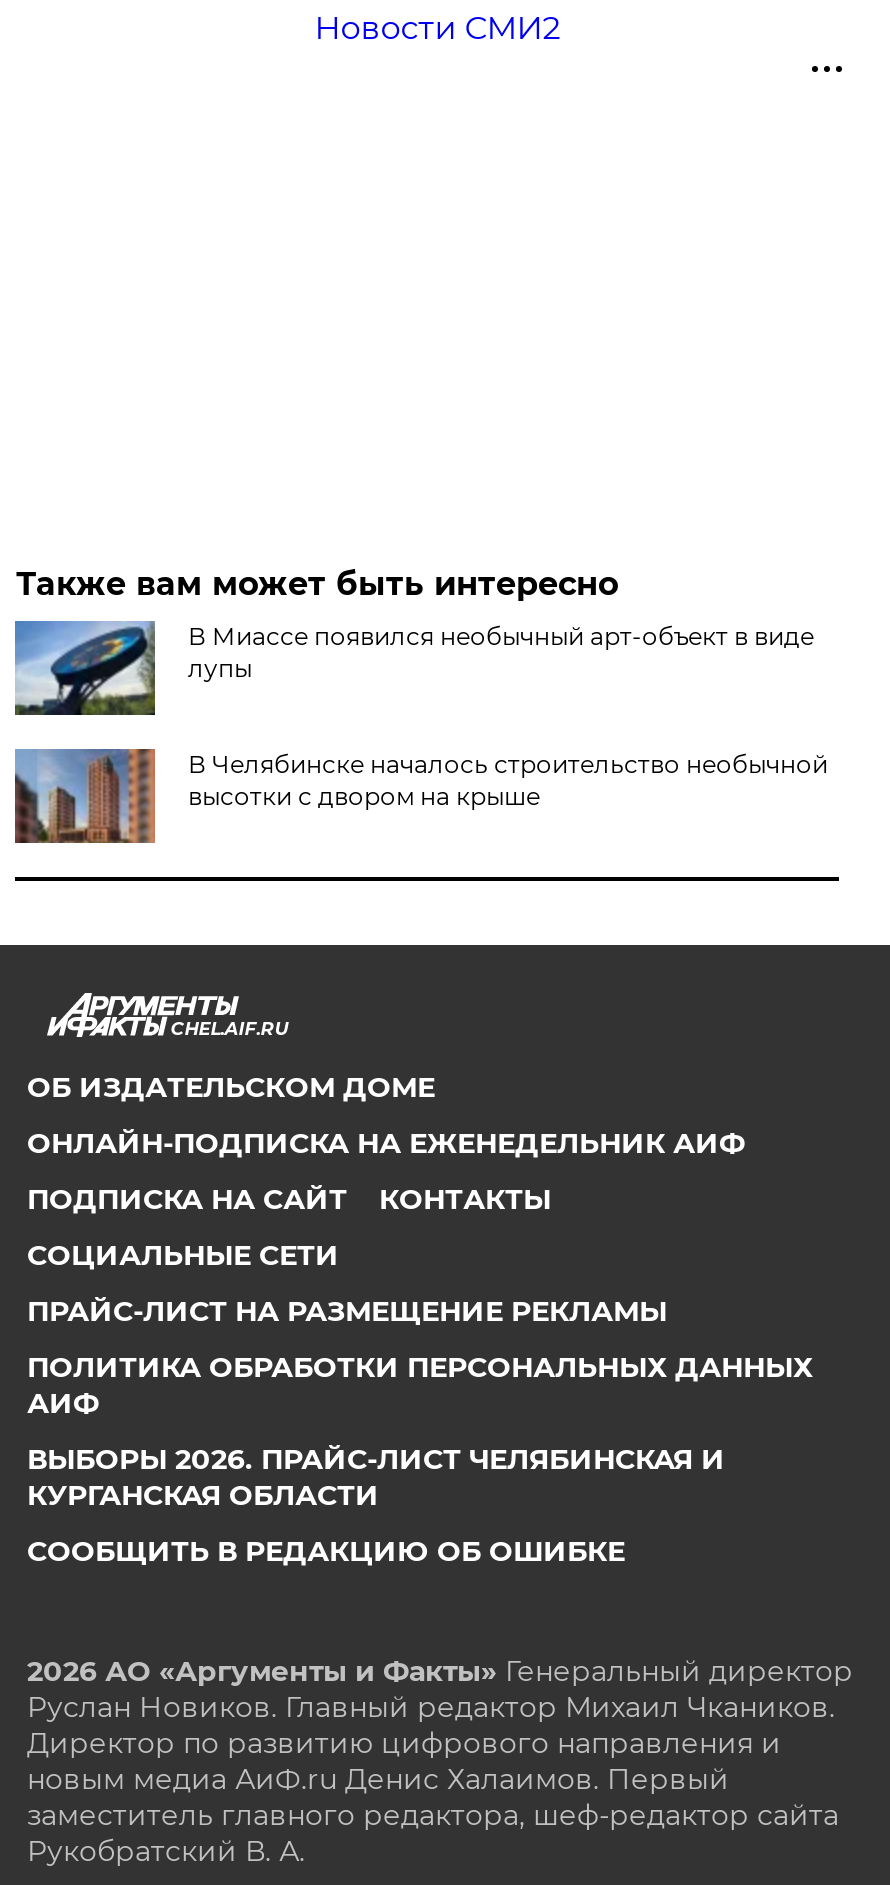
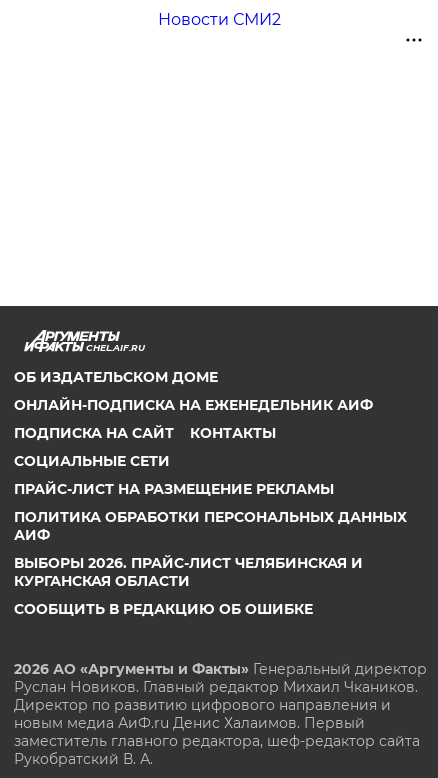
- [image]
- Также вам может быть интересно
- В Миассе появился необычный арт-объект в виде
- лупы
- В Челябинске началось строительство необычной
- высотки с двором на крыше

- [image]
